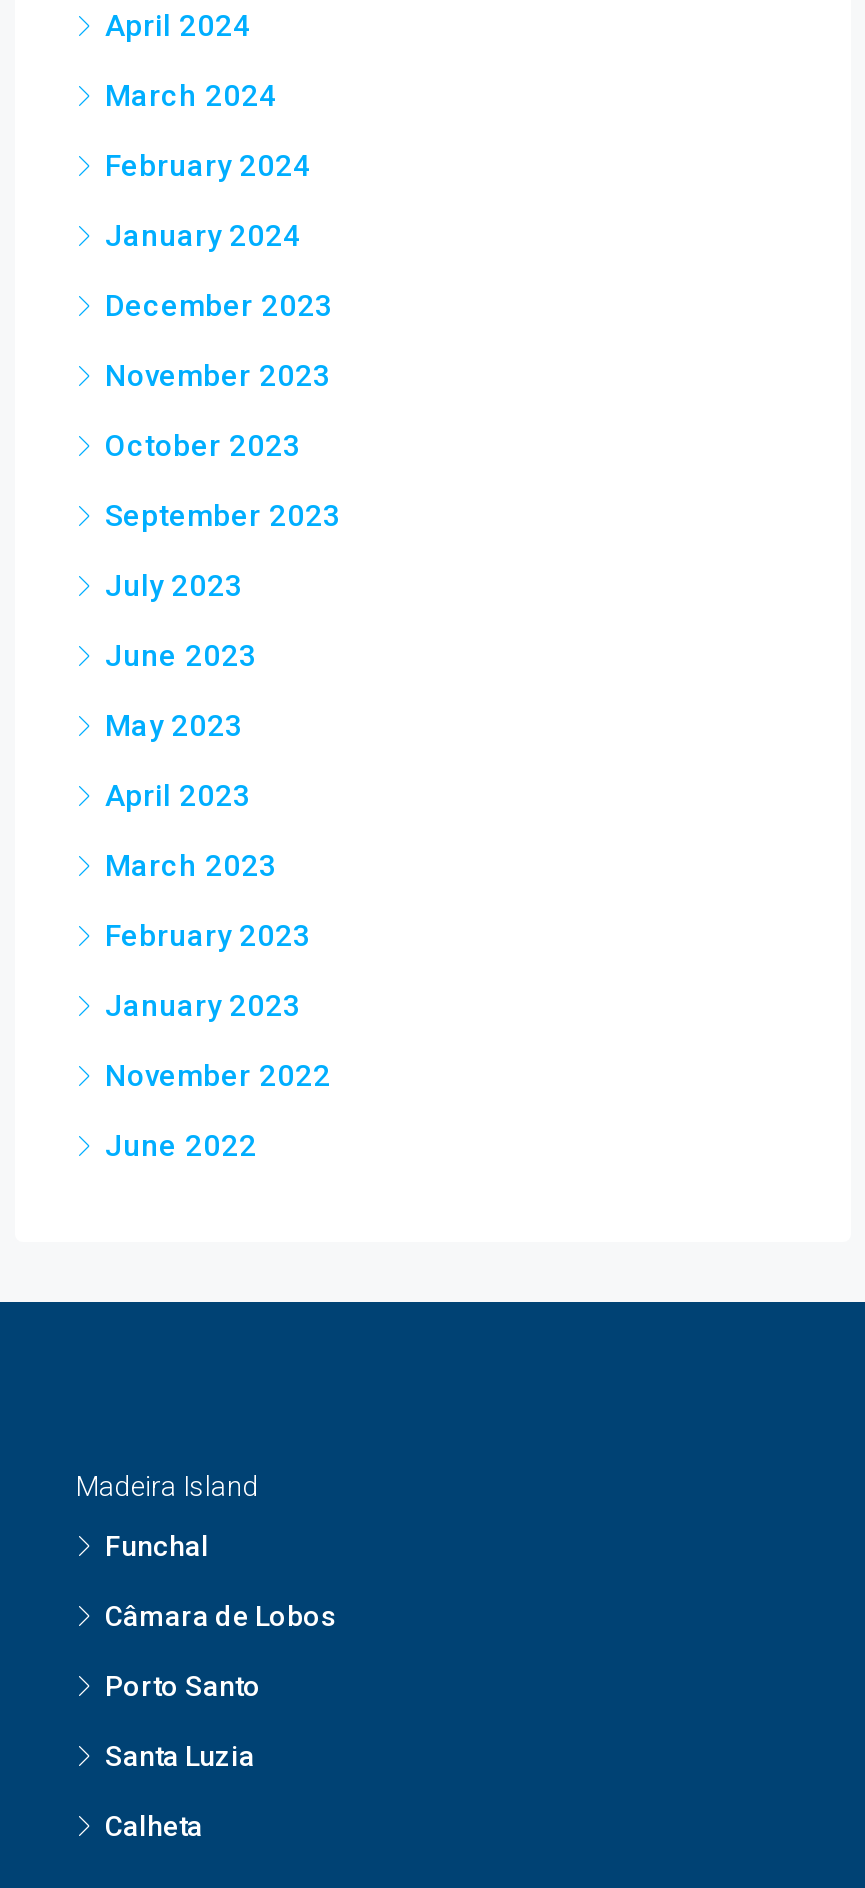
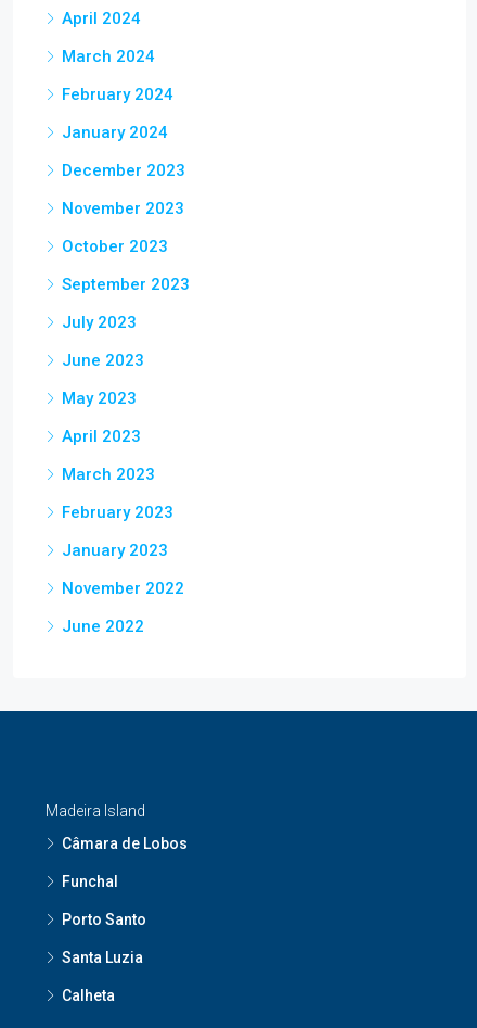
moved down: Funchal

moved up: Câmara de Lobos
